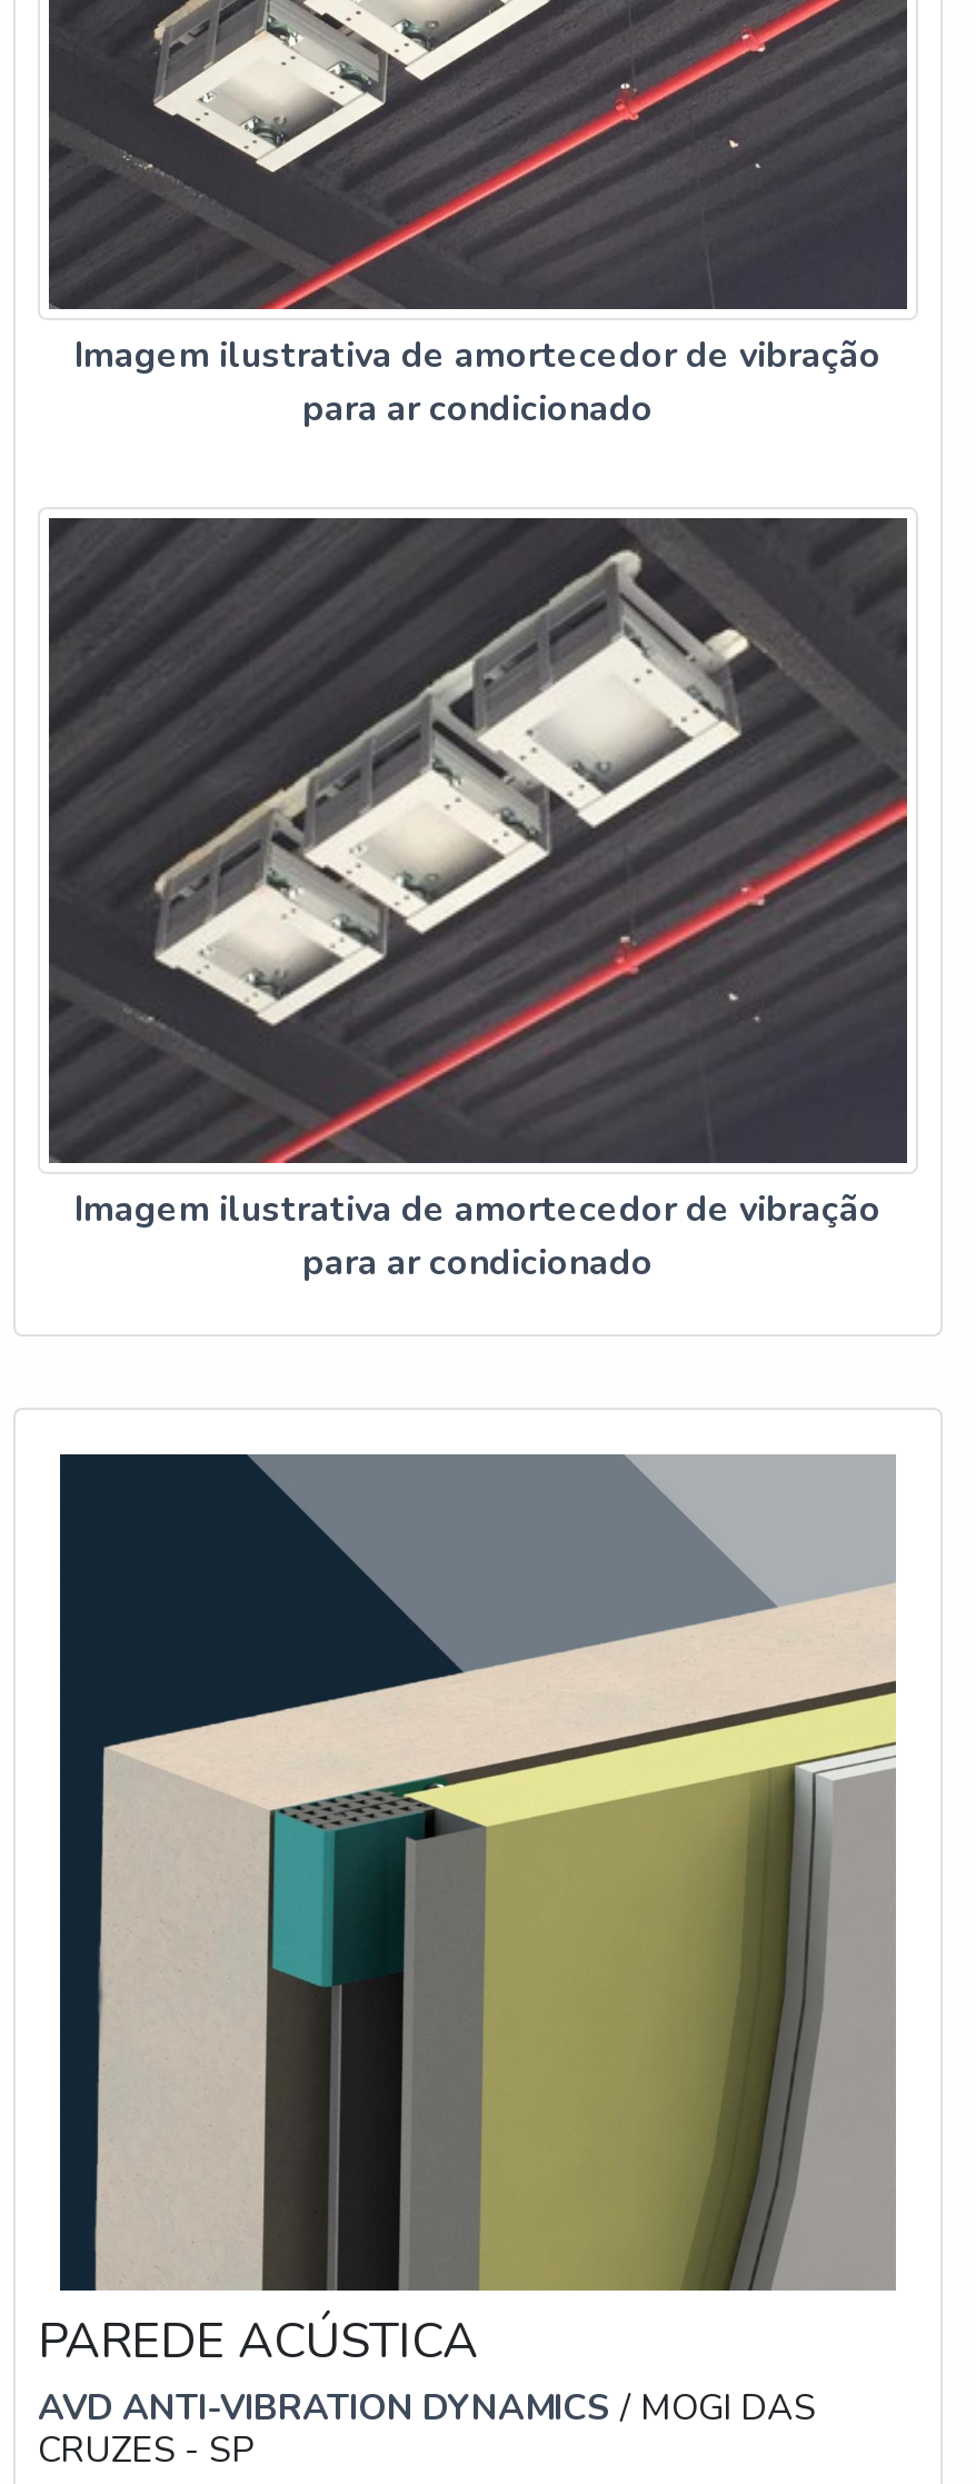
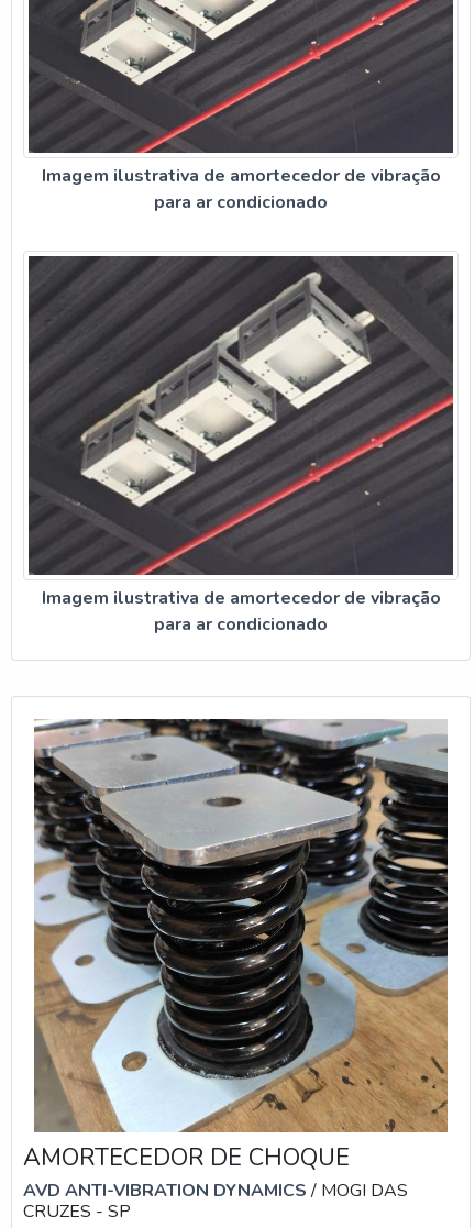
- [image]
- PAREDE ACÚSTICA
+ [image]
+ AMORTECEDOR DE CHOQUE
